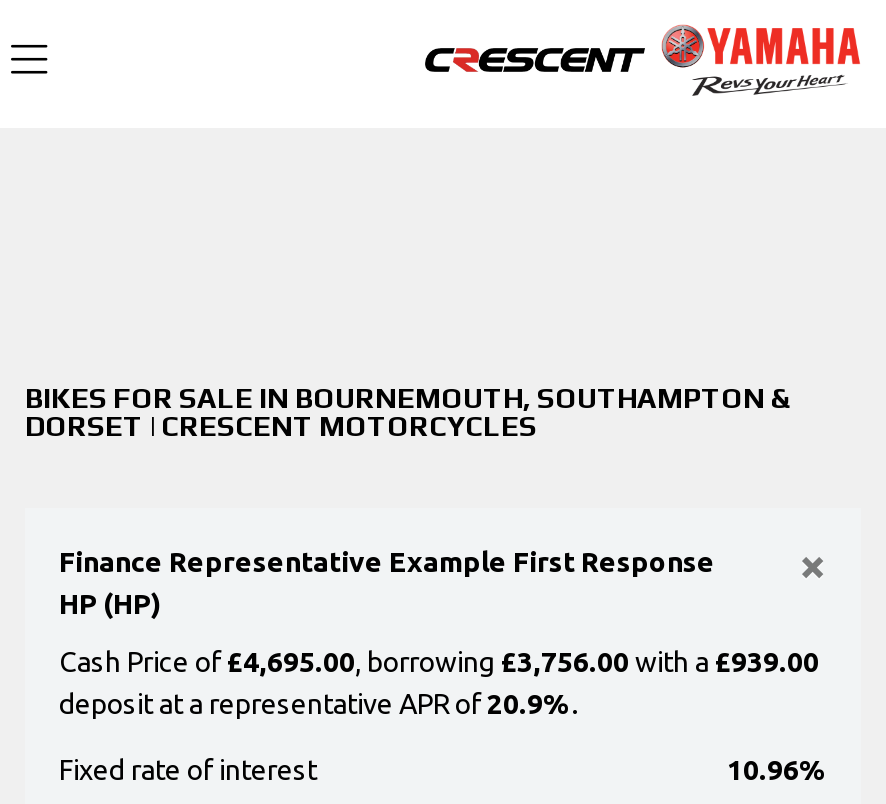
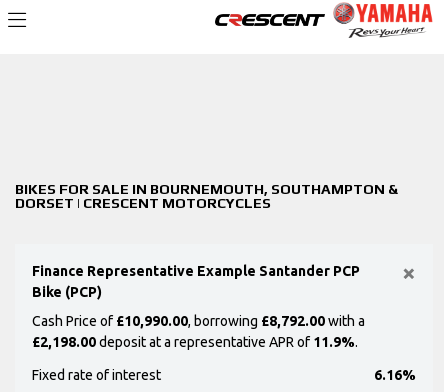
- Finance Representative Example First Response
- HP (HP)
+ Finance Representative Example Santander PCP
+ Bike (PCP)

- Cash Price of £4,695.00, borrowing £3,756.00 with a £939.00
- deposit at a representative APR of 20.9%.
+ Cash Price of £10,990.00, borrowing £8,792.00 with a
+ £2,198.00 deposit at a representative APR of 11.9%.

- 10.96%
+ 6.16%
